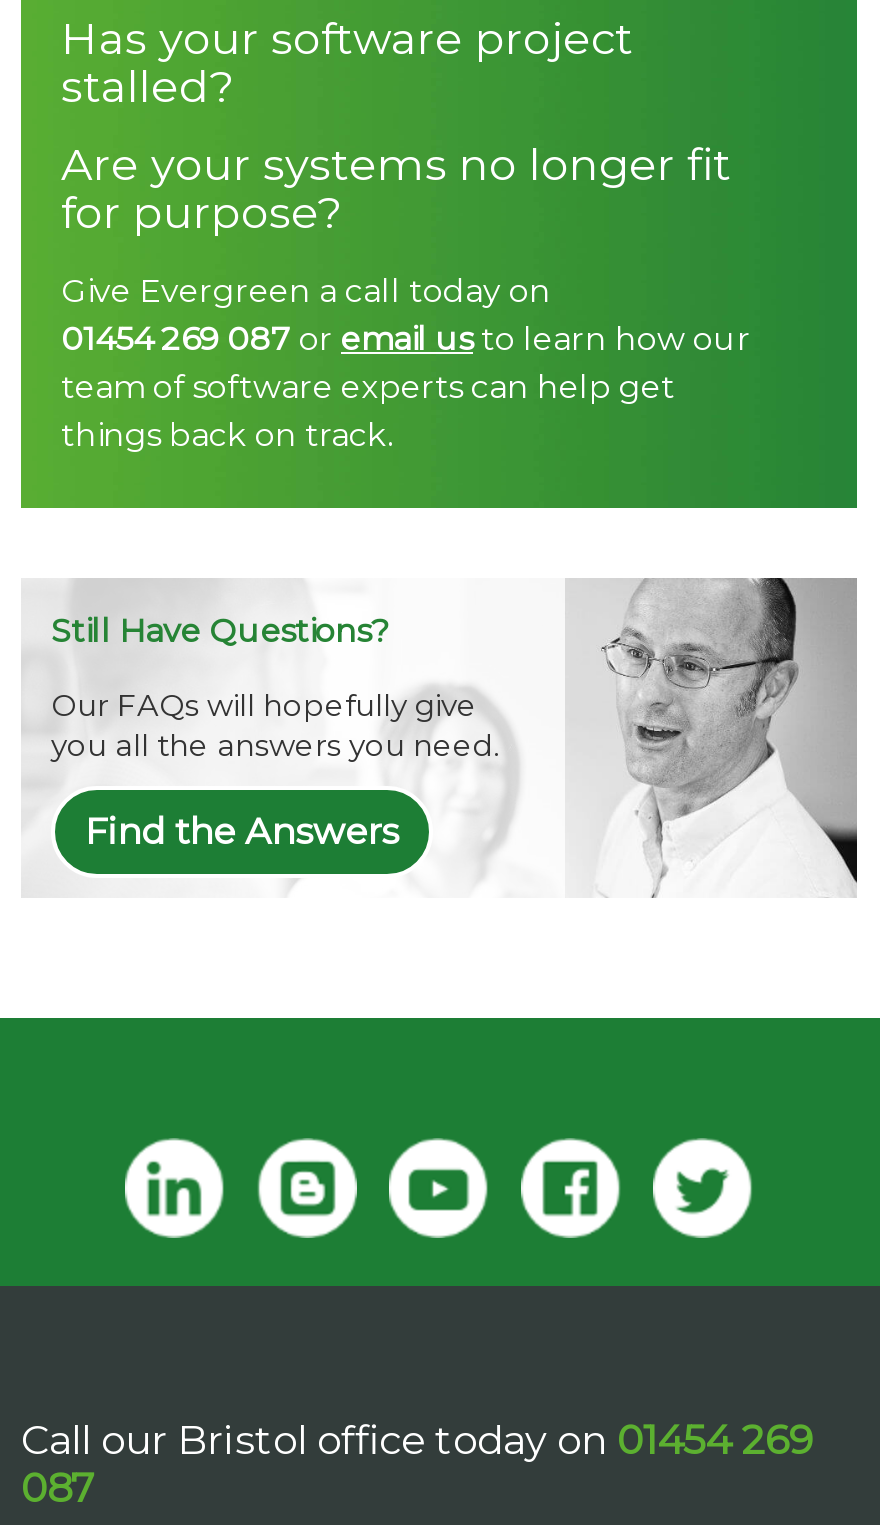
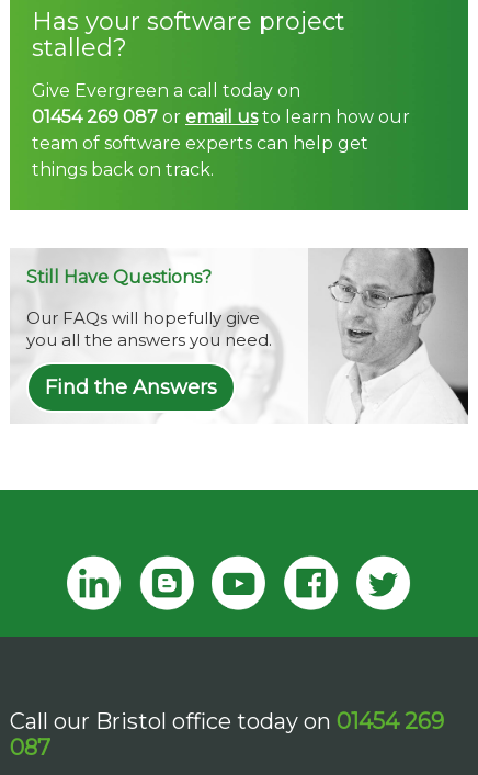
- Are your systems no longer fit
- for purpose?
